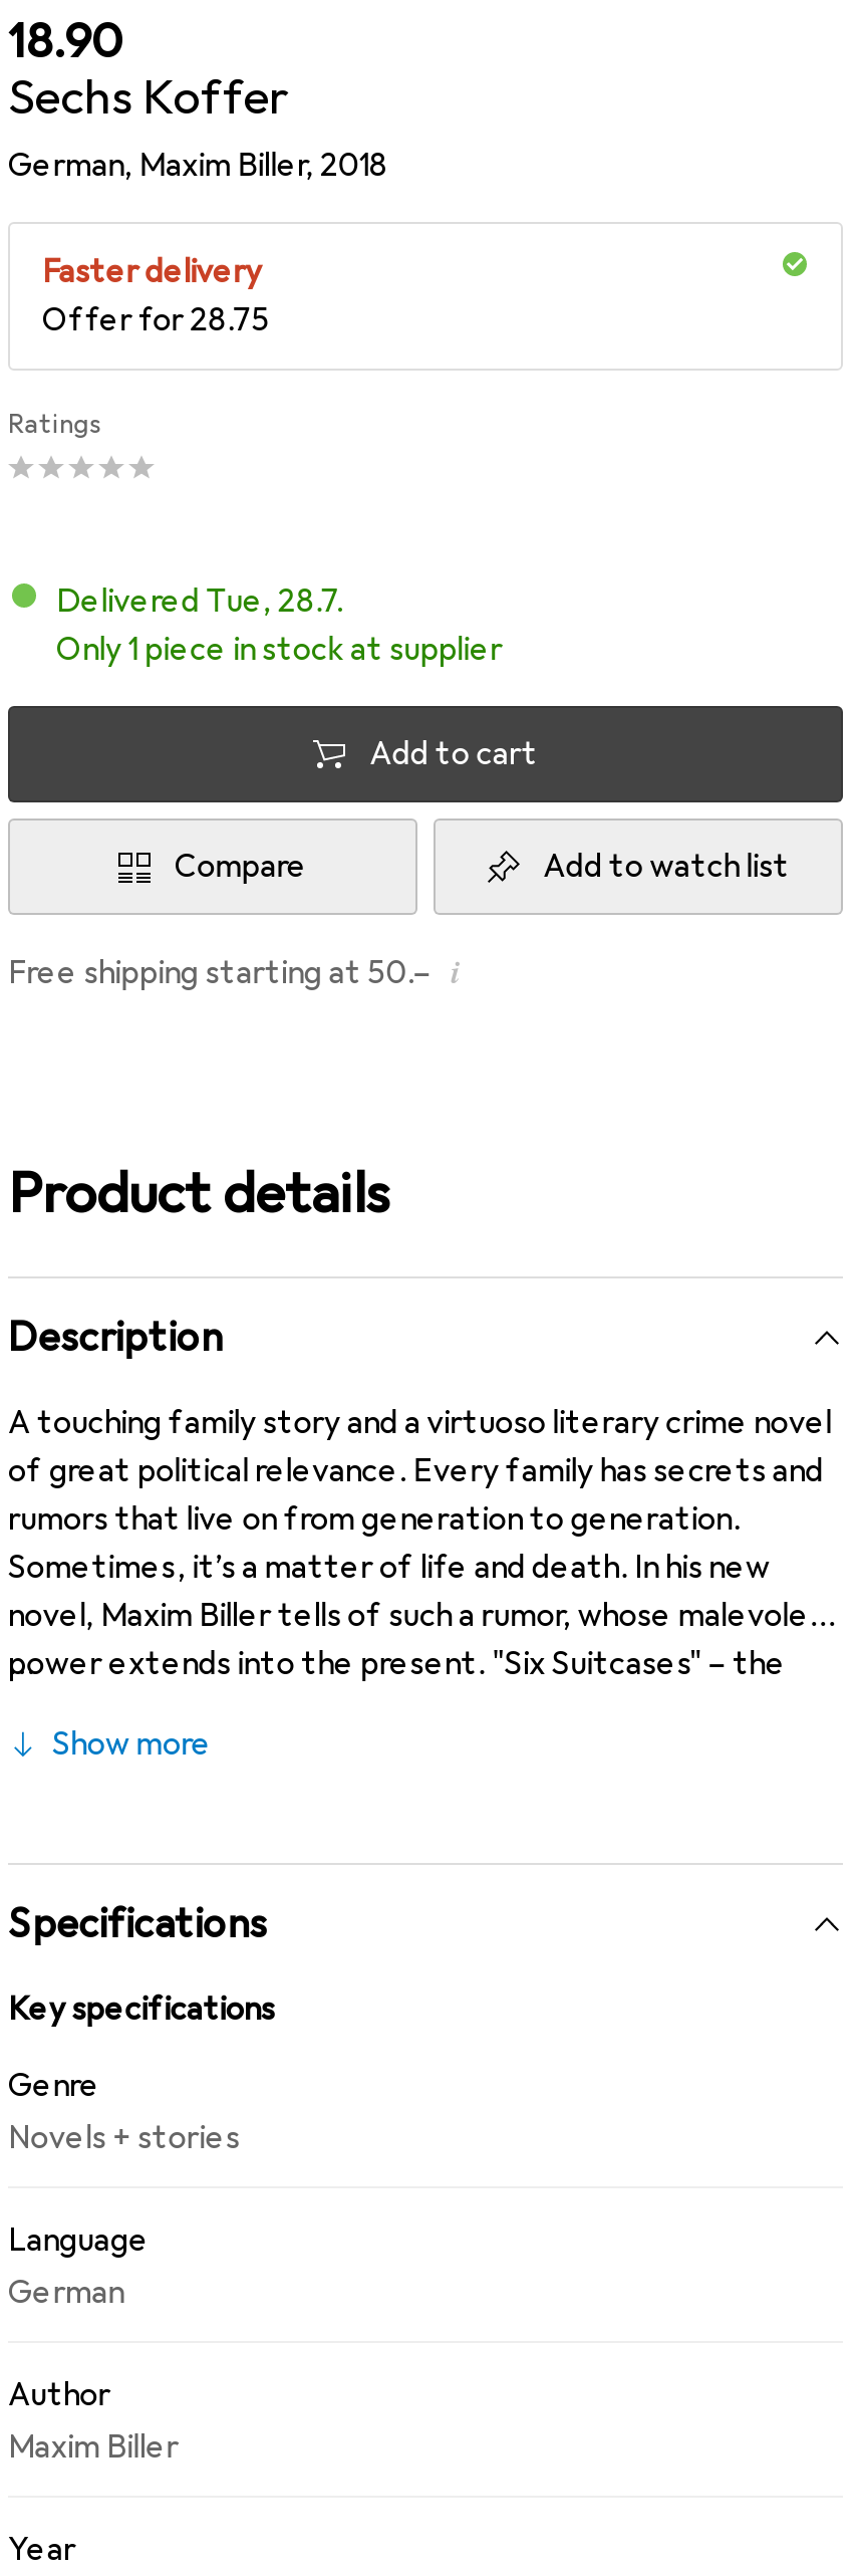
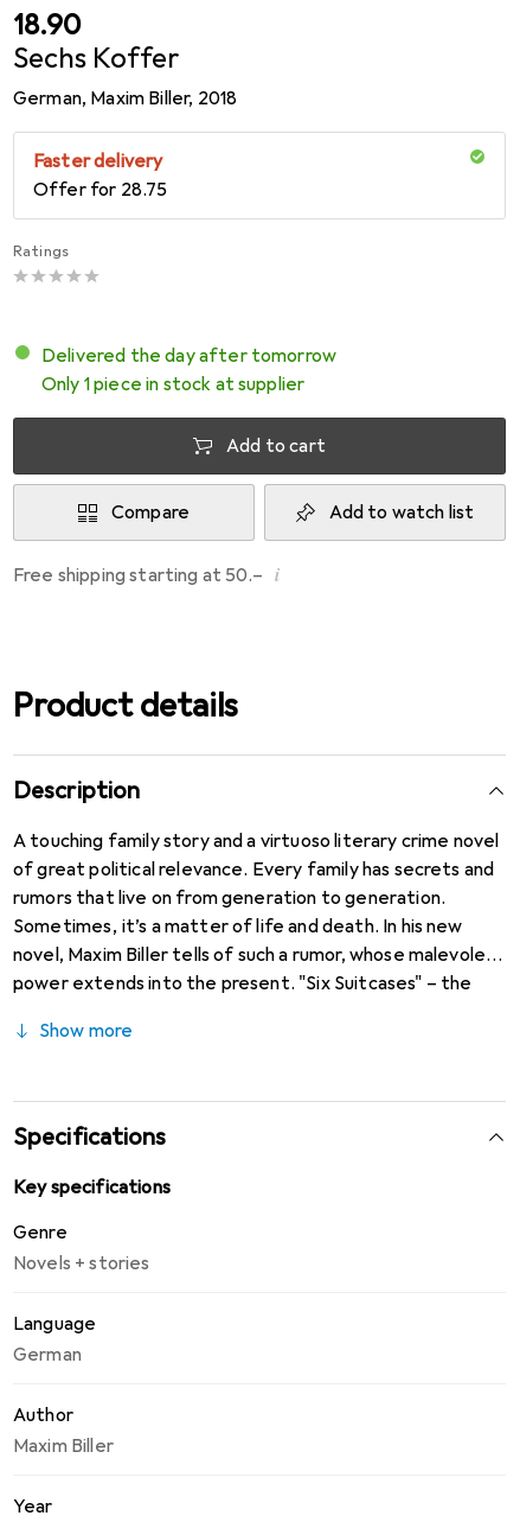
- Delivered Tue, 28.7.
+ Delivered the day after tomorrow
